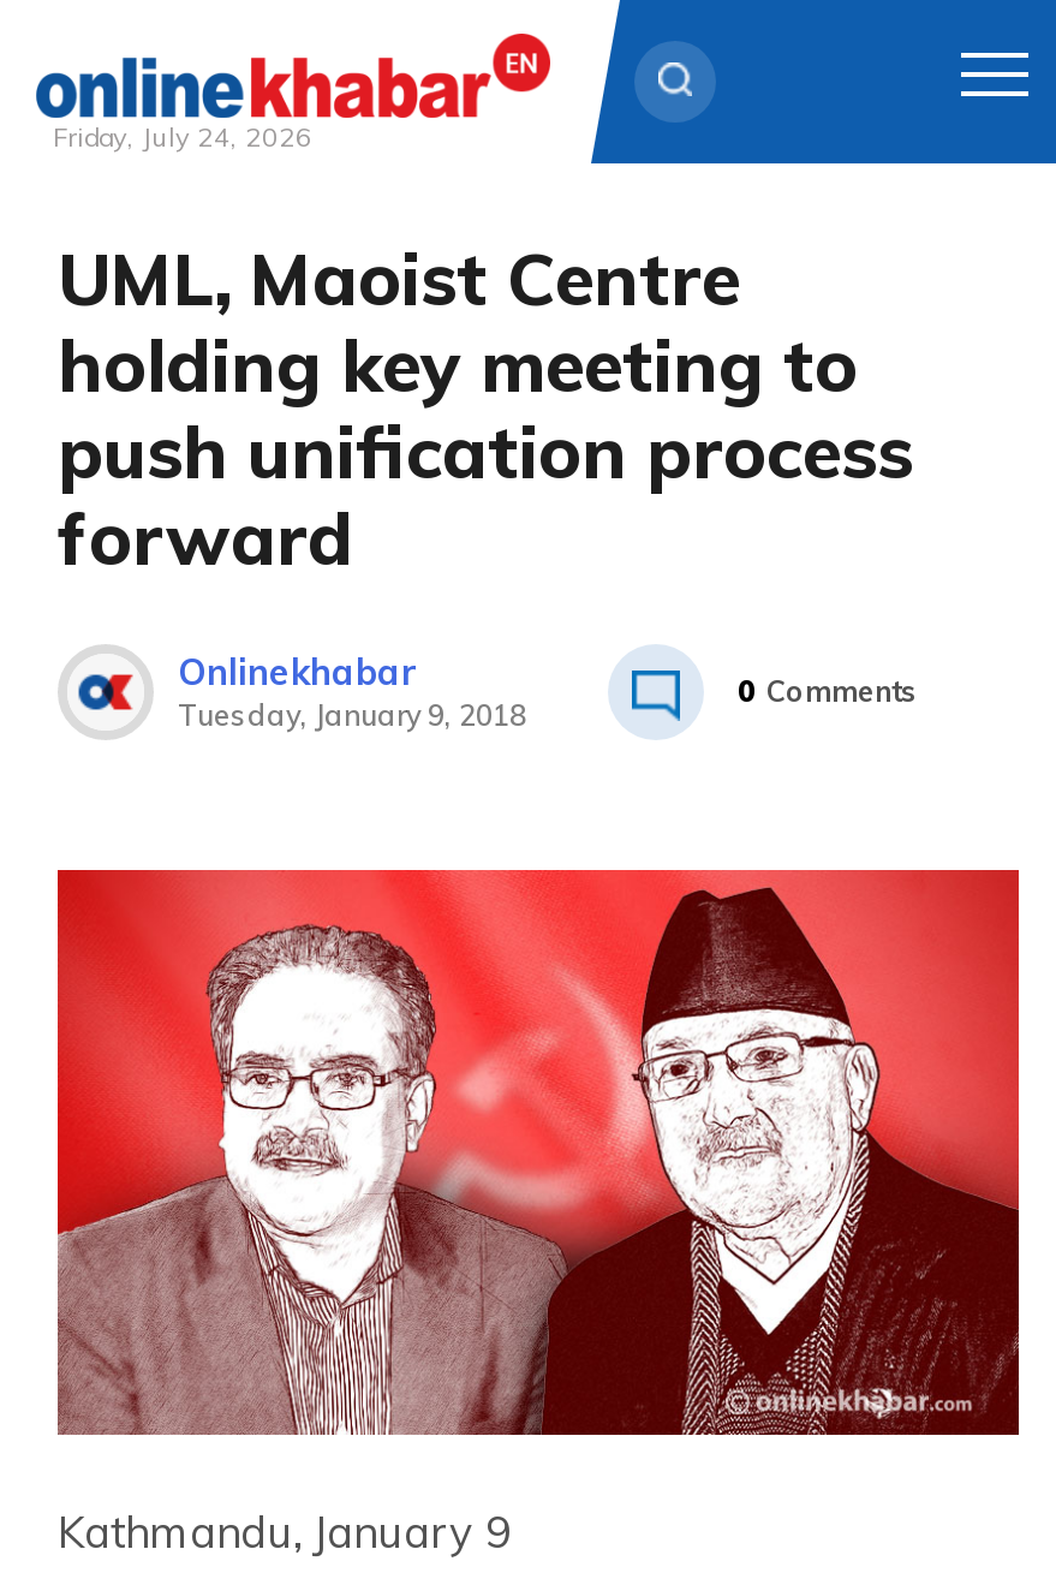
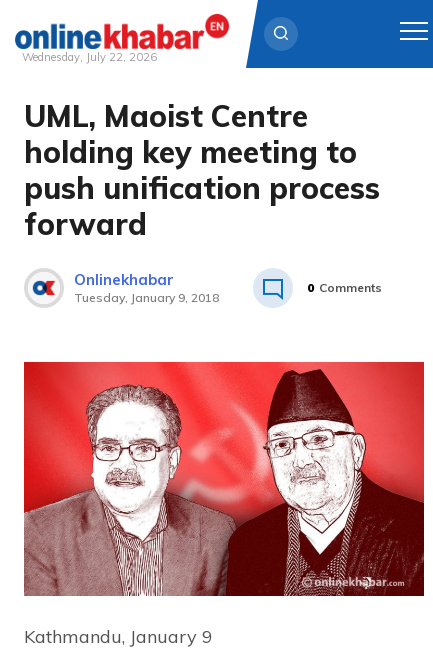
- Friday, July 24, 2026
+ Wednesday, July 22, 2026
